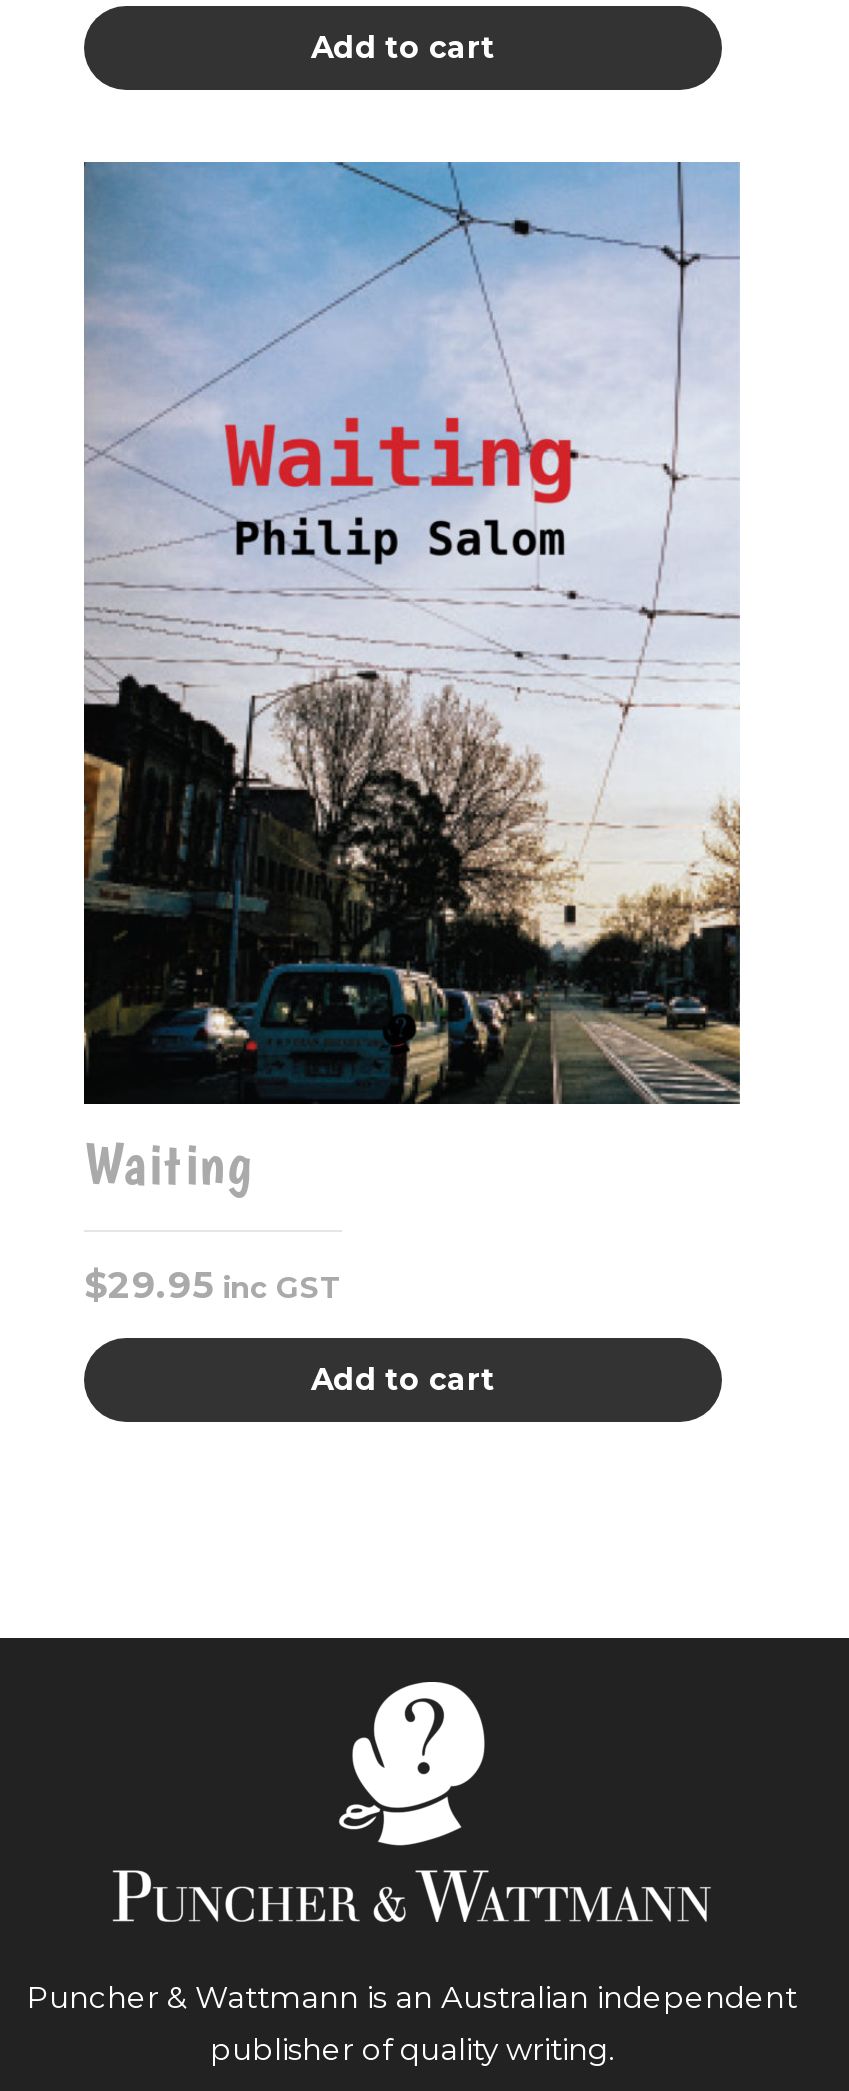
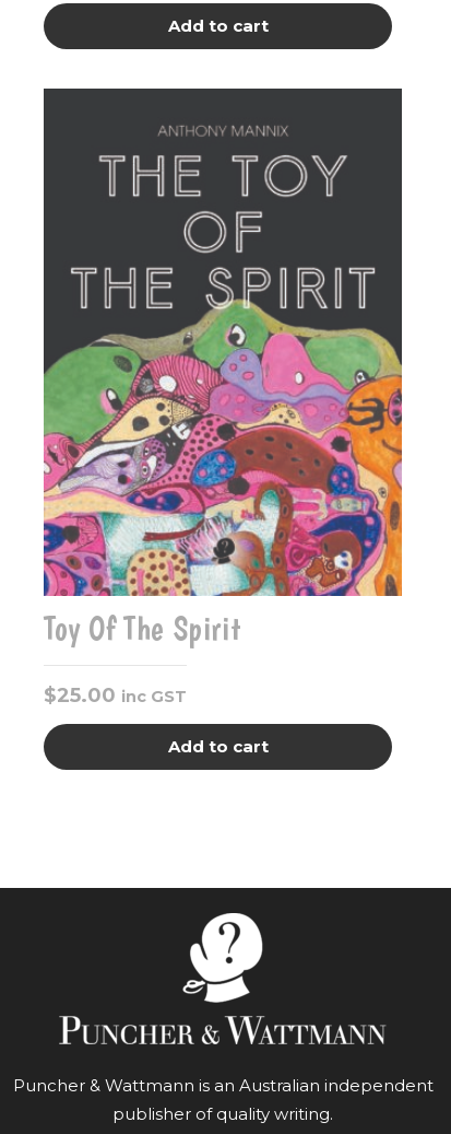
- [image]
- Waiting
+ [image]
+ Toy Of The Spirit

- $29.95 inc GST
+ $25.00 inc GST
